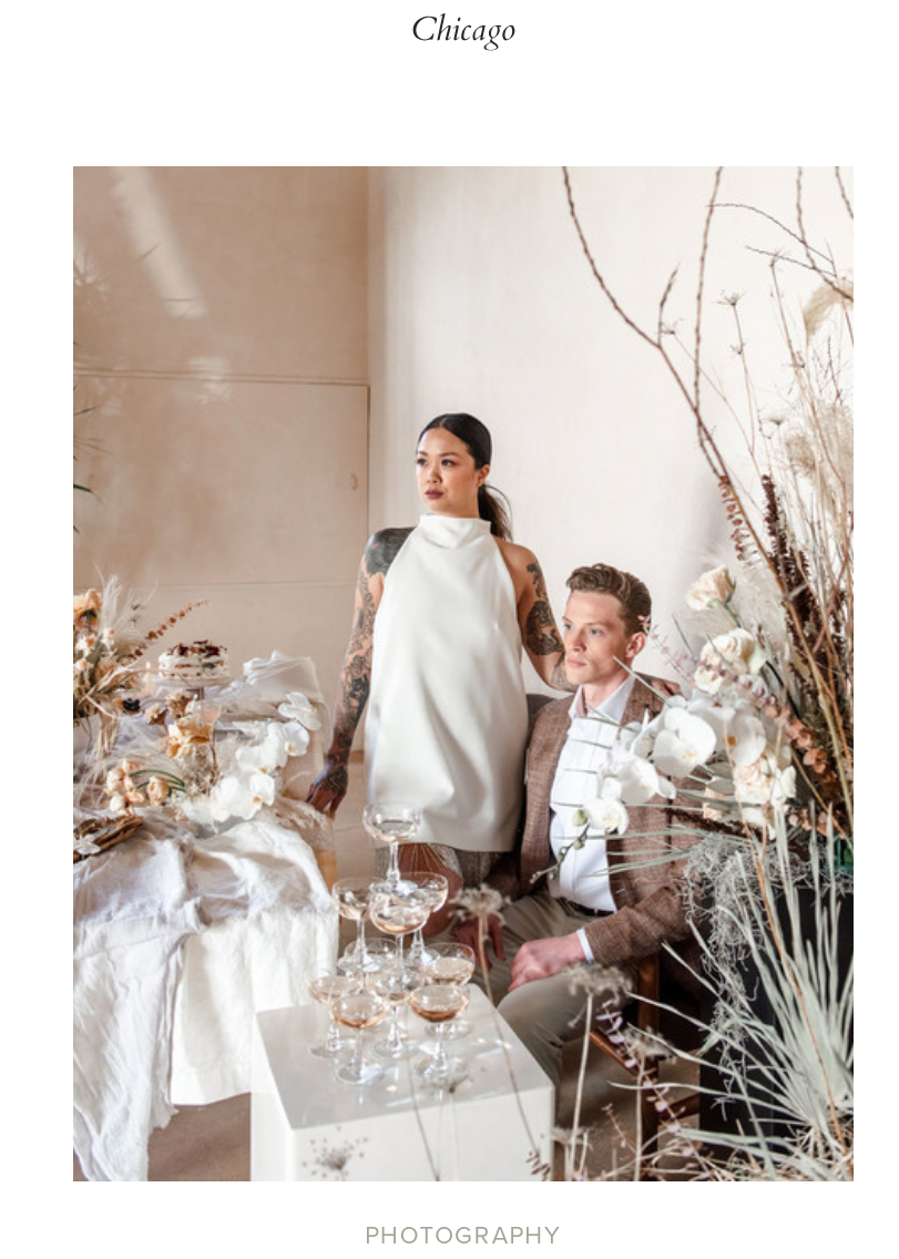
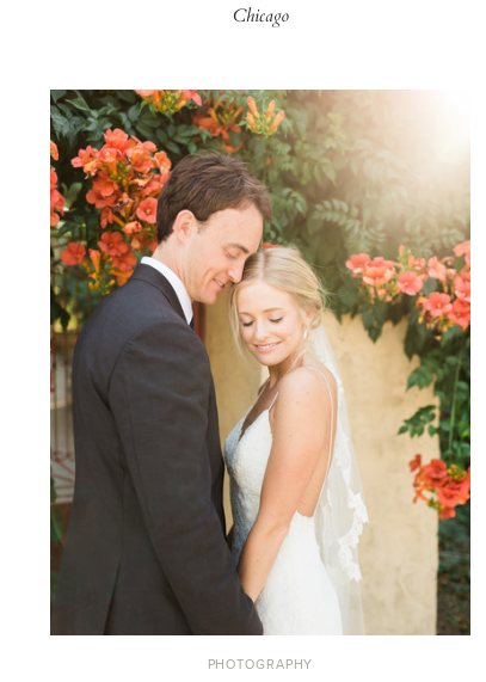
- [image]
+ [image]
